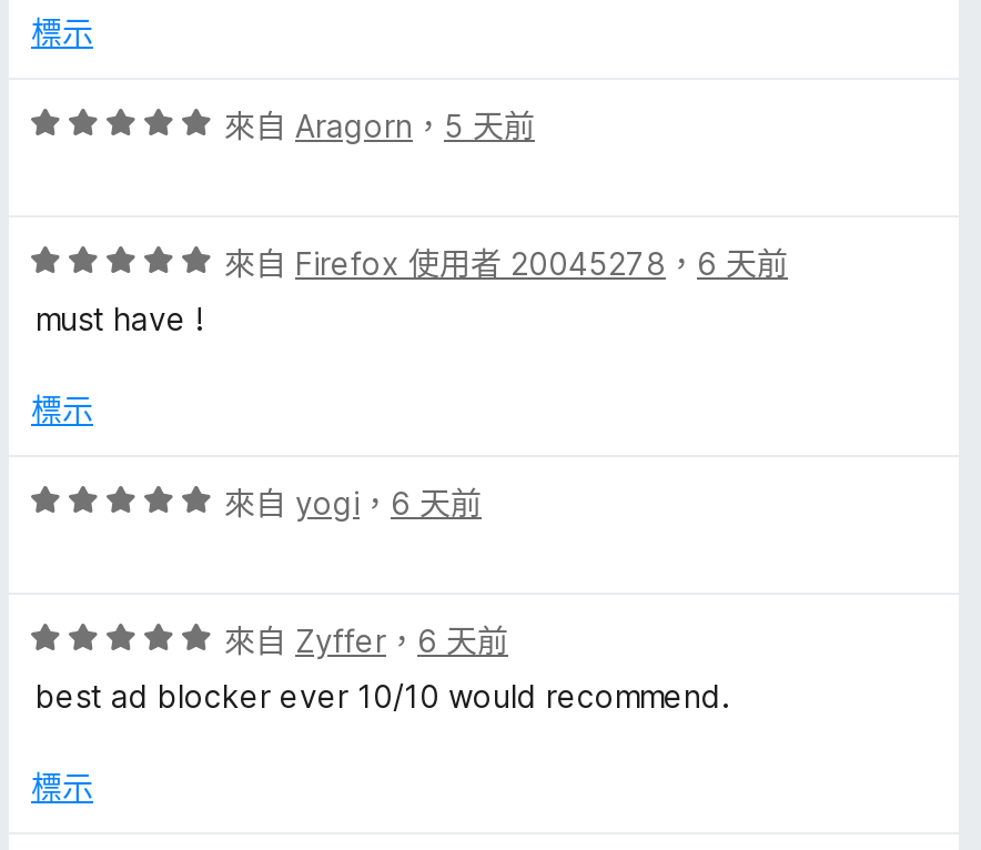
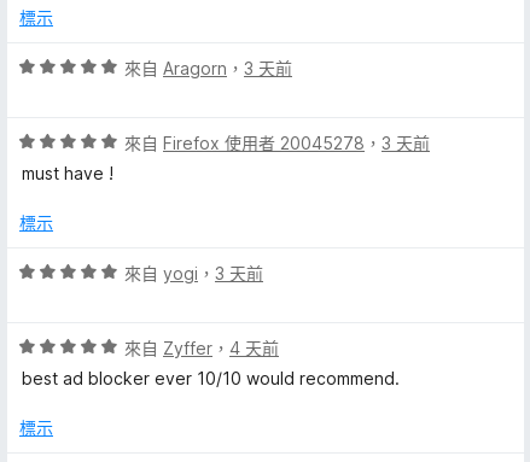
- 來自Aragorn，5 天前
+ 來自Aragorn，3 天前

- 來自Firefox 使用者 20045278，6 天前
+ 來自Firefox 使用者 20045278，3 天前

- 來自yogi，6 天前
+ 來自yogi，3 天前

- 來自Zyffer，6 天前
+ 來自Zyffer，4 天前
